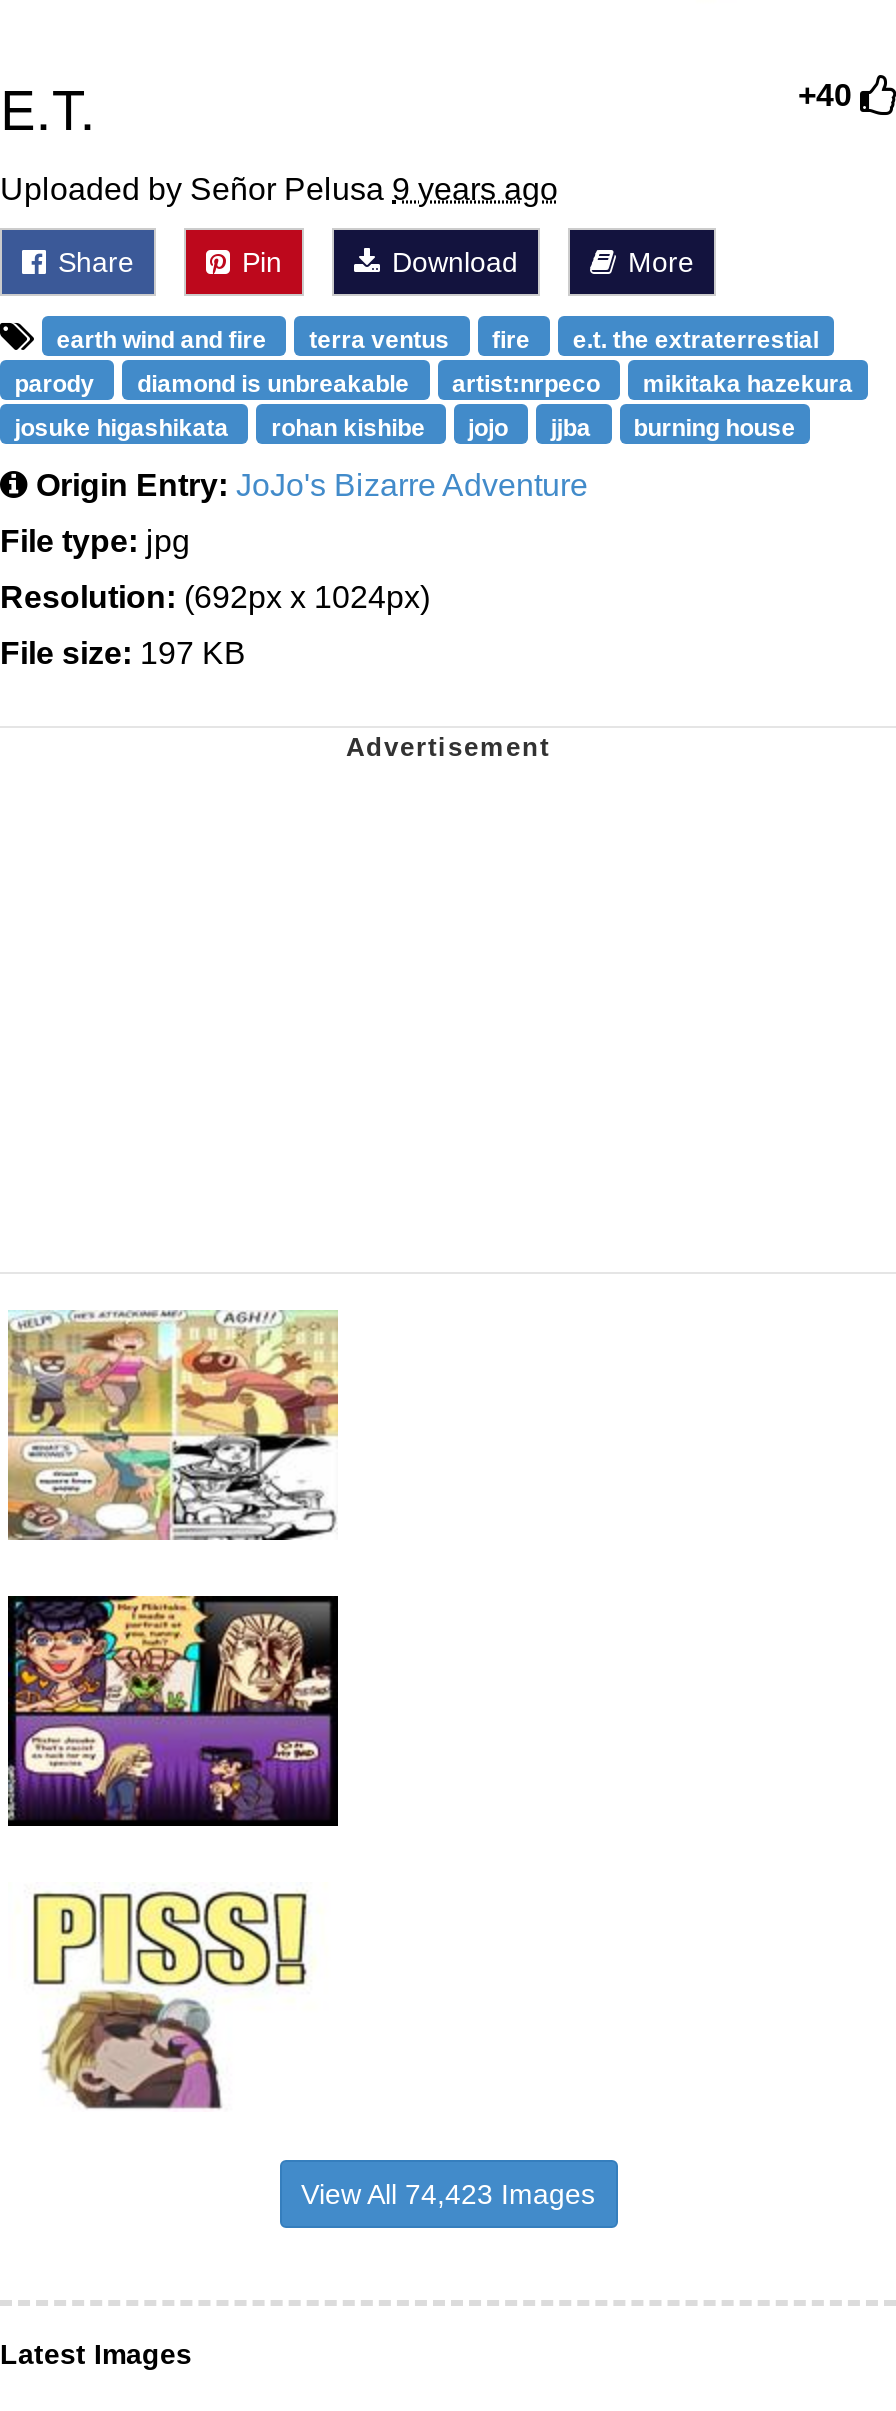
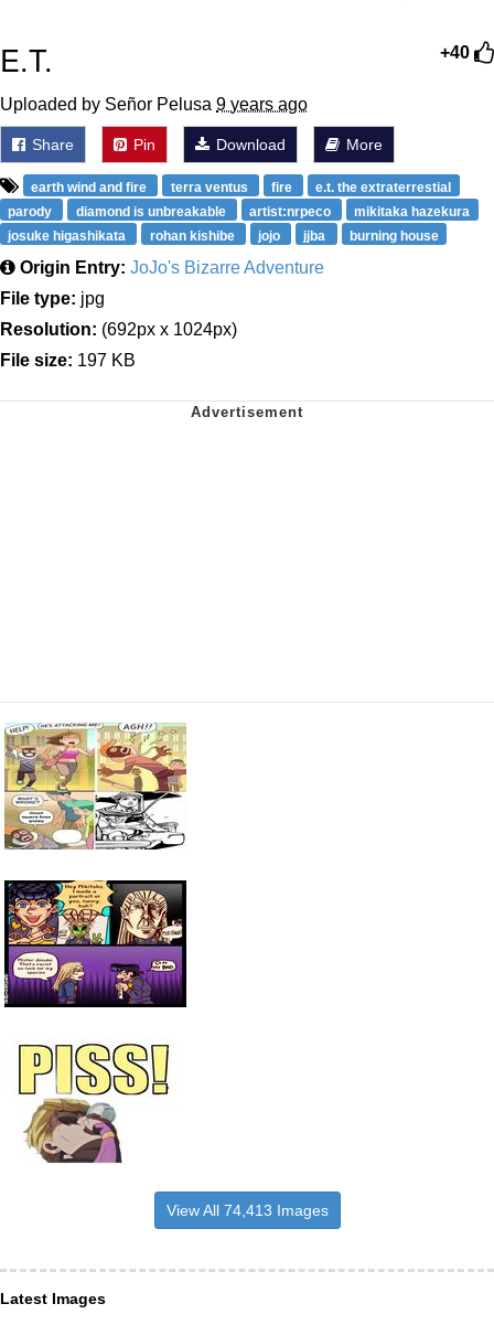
- View All 74,423 Images
+ View All 74,413 Images
